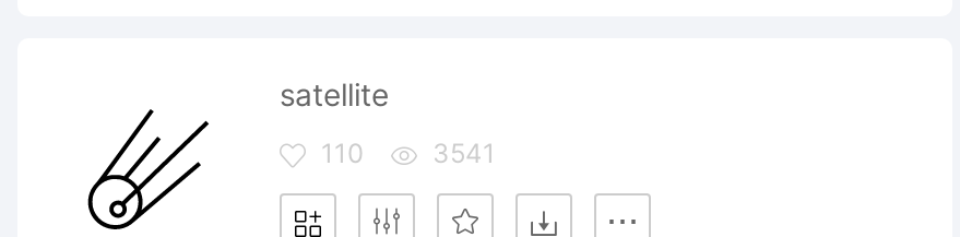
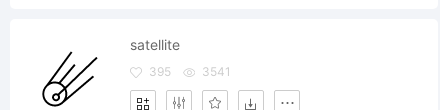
- 110
+ 395
